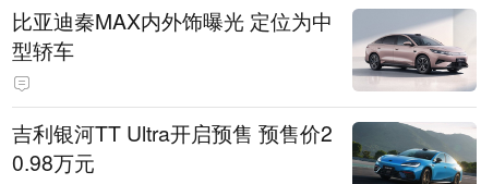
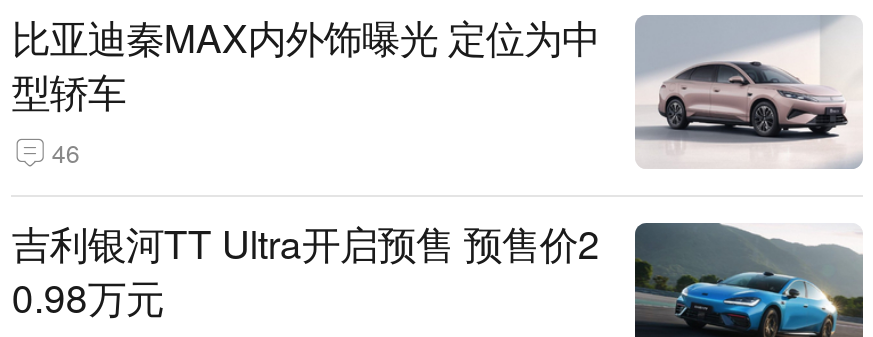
+ 46
